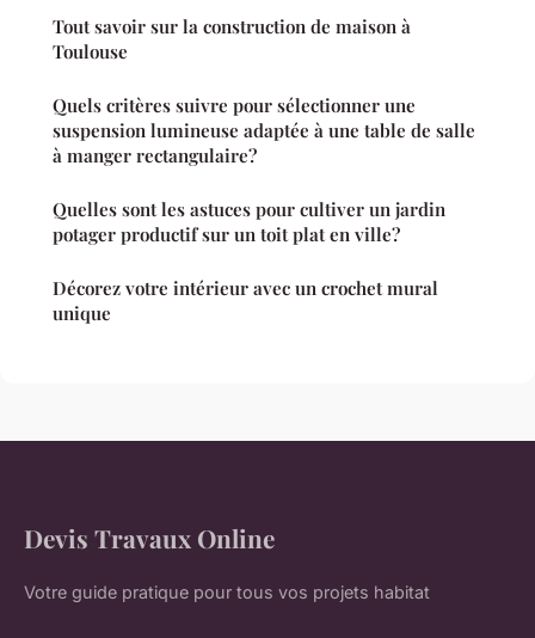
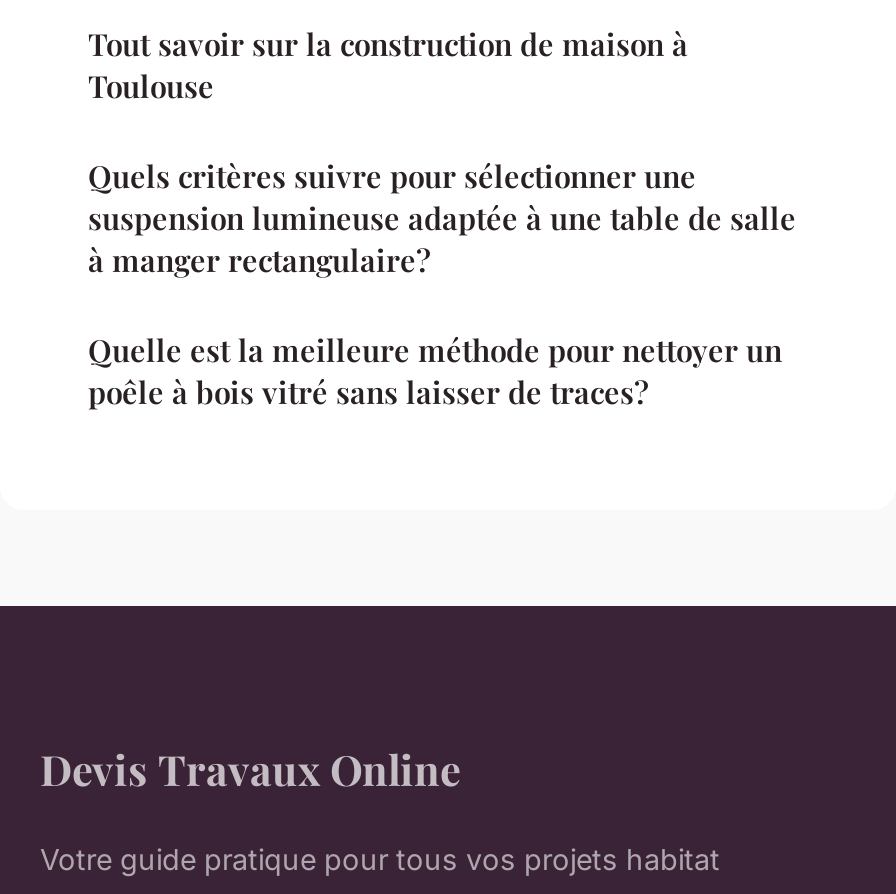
- Quelles sont les astuces pour cultiver un jardin
- potager productif sur un toit plat en ville?
- Décorez votre intérieur avec un crochet mural
- unique
+ Quelle est la meilleure méthode pour nettoyer un
+ poêle à bois vitré sans laisser de traces?
